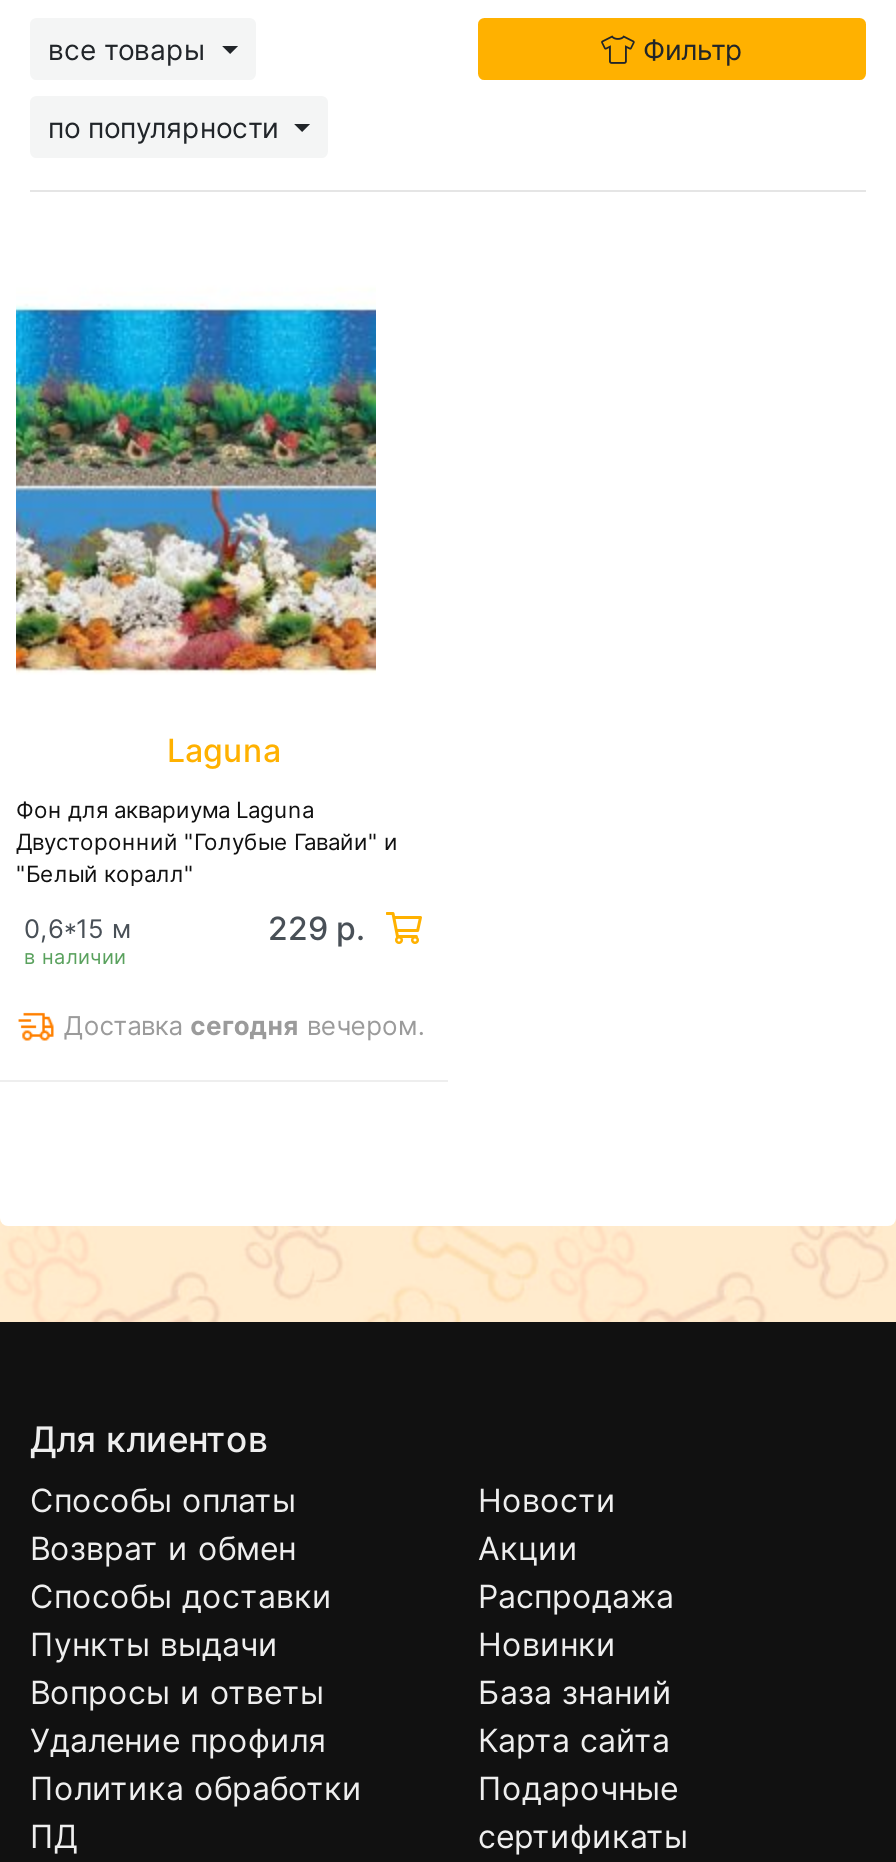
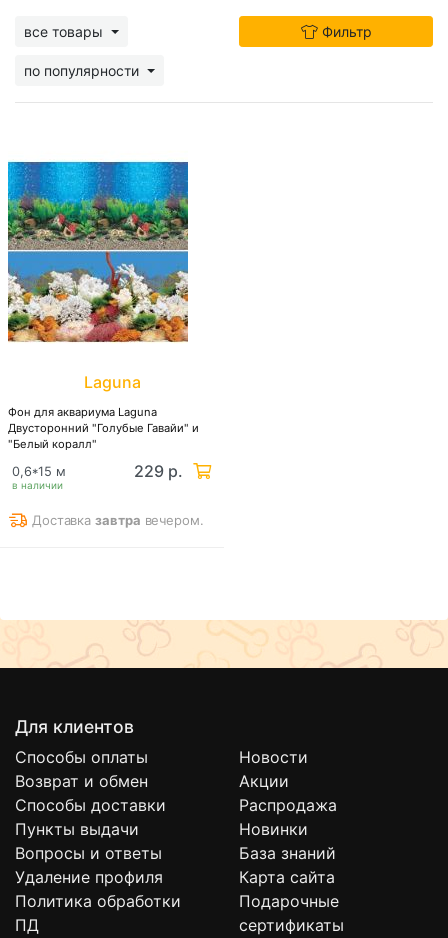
- Доставка сегодня вечером.
+ Доставка завтра вечером.
